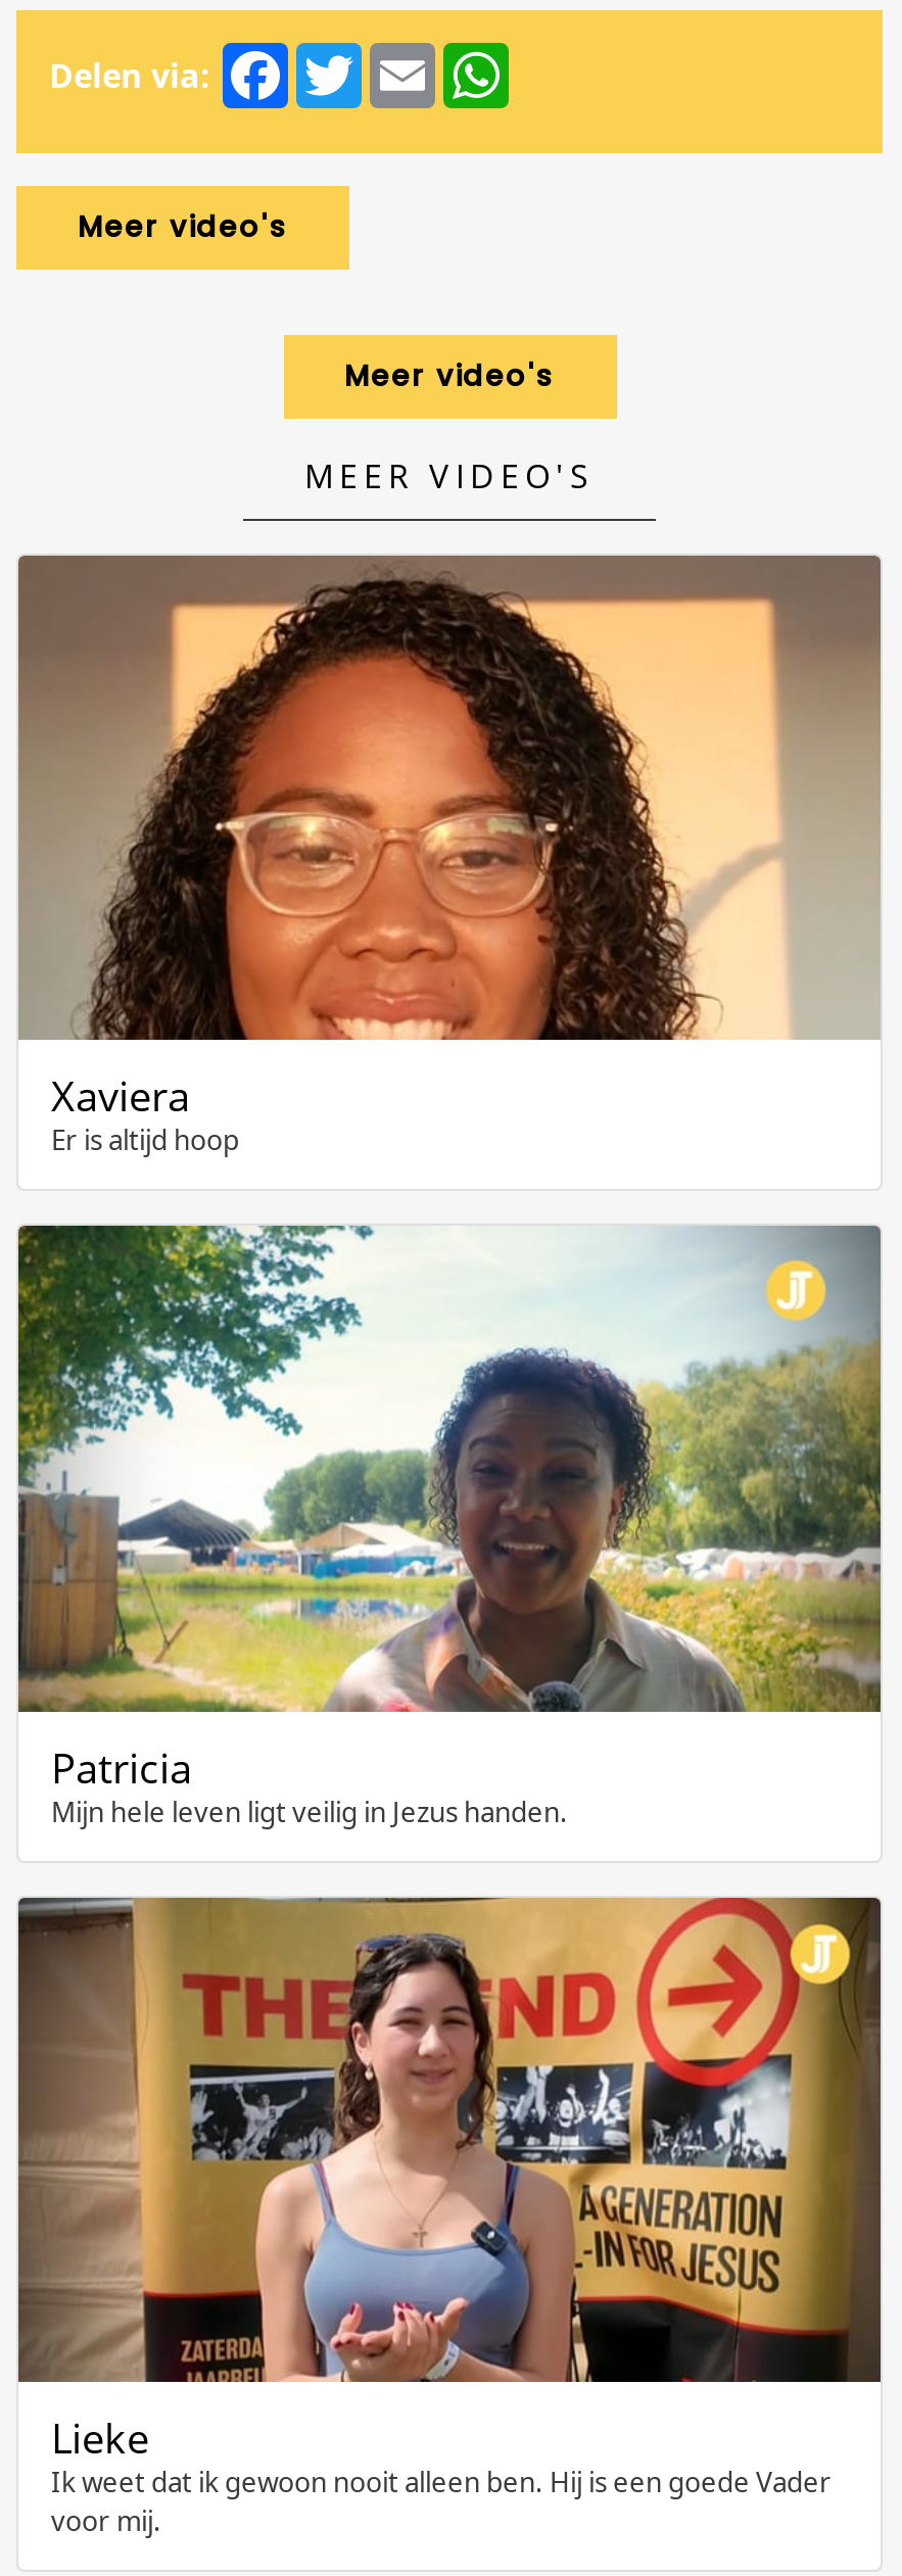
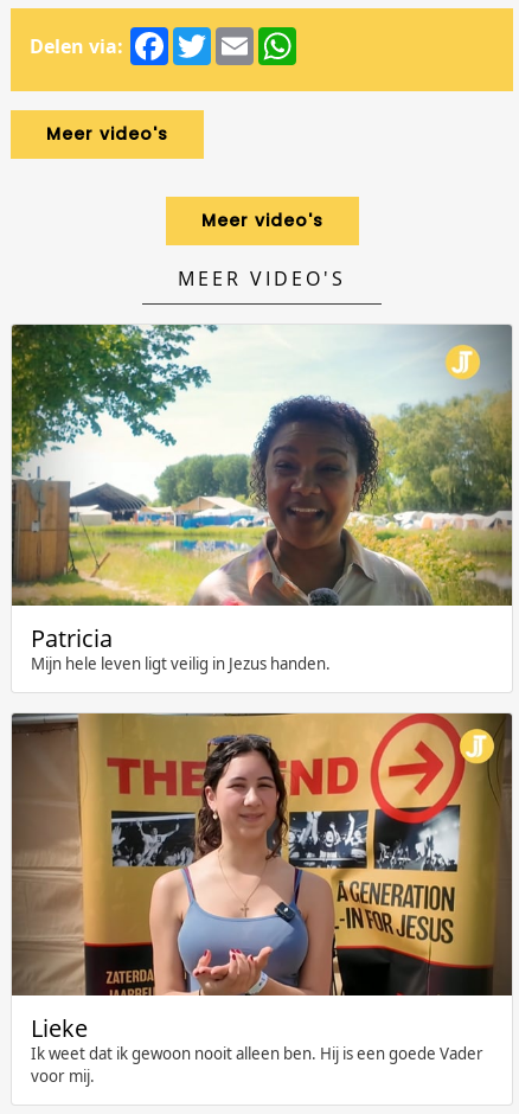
- [image]
- Xaviera
- Er is altijd hoop
